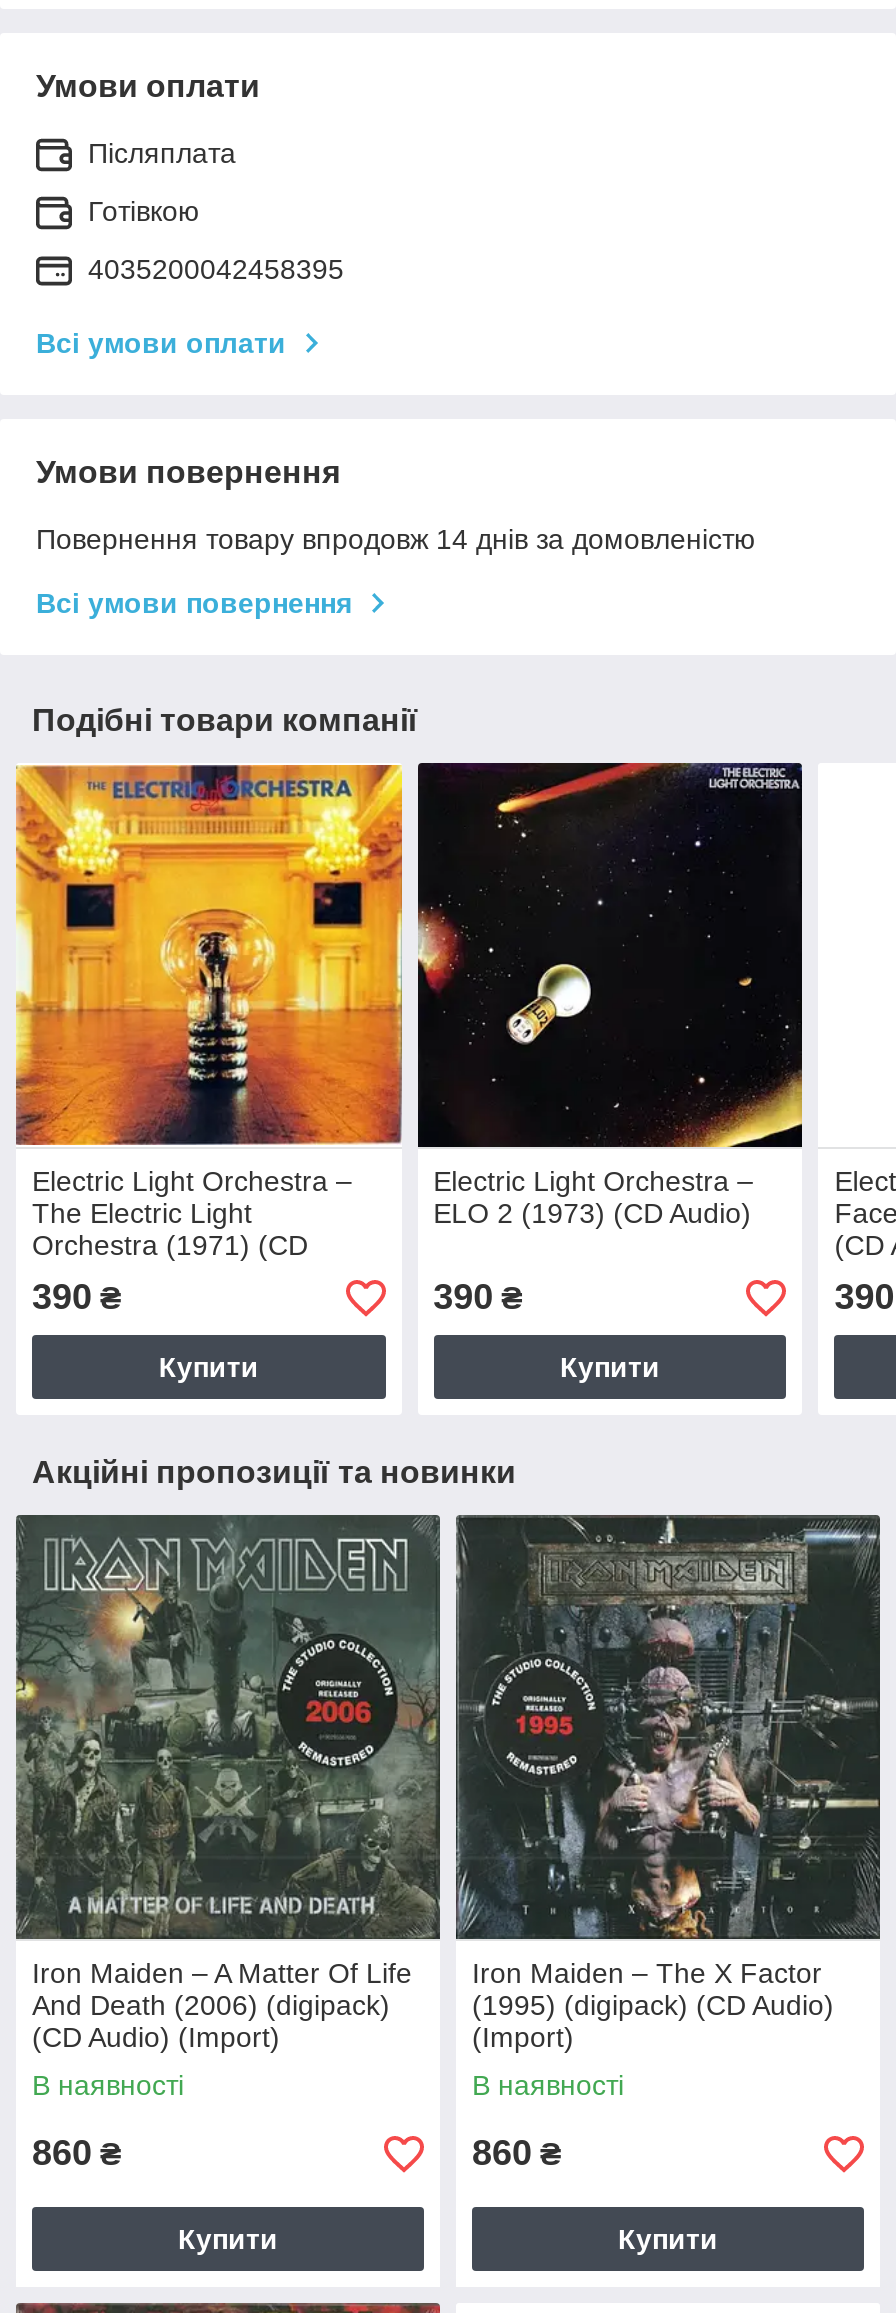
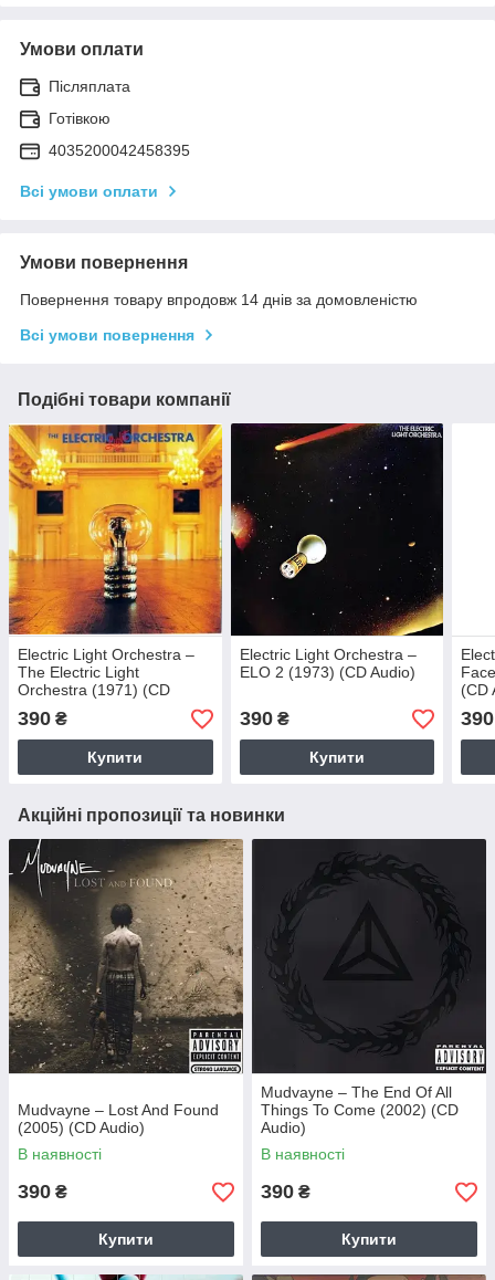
- [image]
- Iron Maiden – The X Factor
- (1995) (digipack) (CD Audio)
- (Import)
+ [image]
+ Mudvayne – The End Of All
+ Things To Come (2002) (CD
+ Audio)

- [image]
+ [image]

- Iron Maiden – A Matter Of Life
- And Death (2006) (digipack)
- (CD Audio) (Import)
+ Mudvayne – Lost And Found
+ (2005) (CD Audio)

- 860 ₴
+ 390 ₴

- 860 ₴
+ 390 ₴
